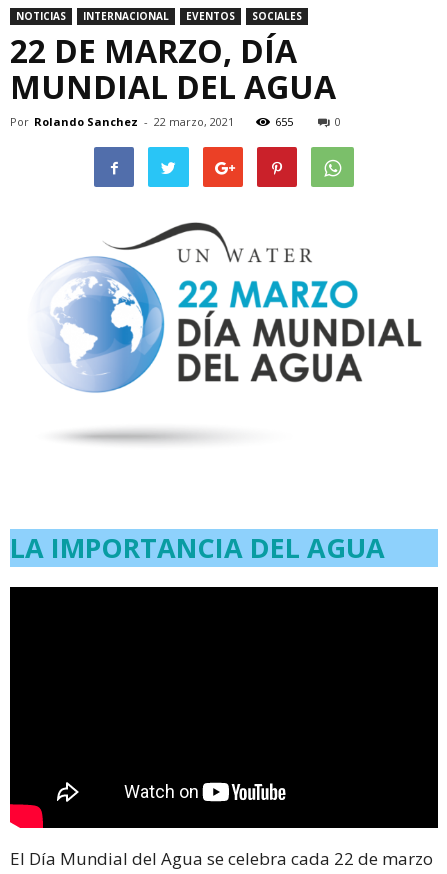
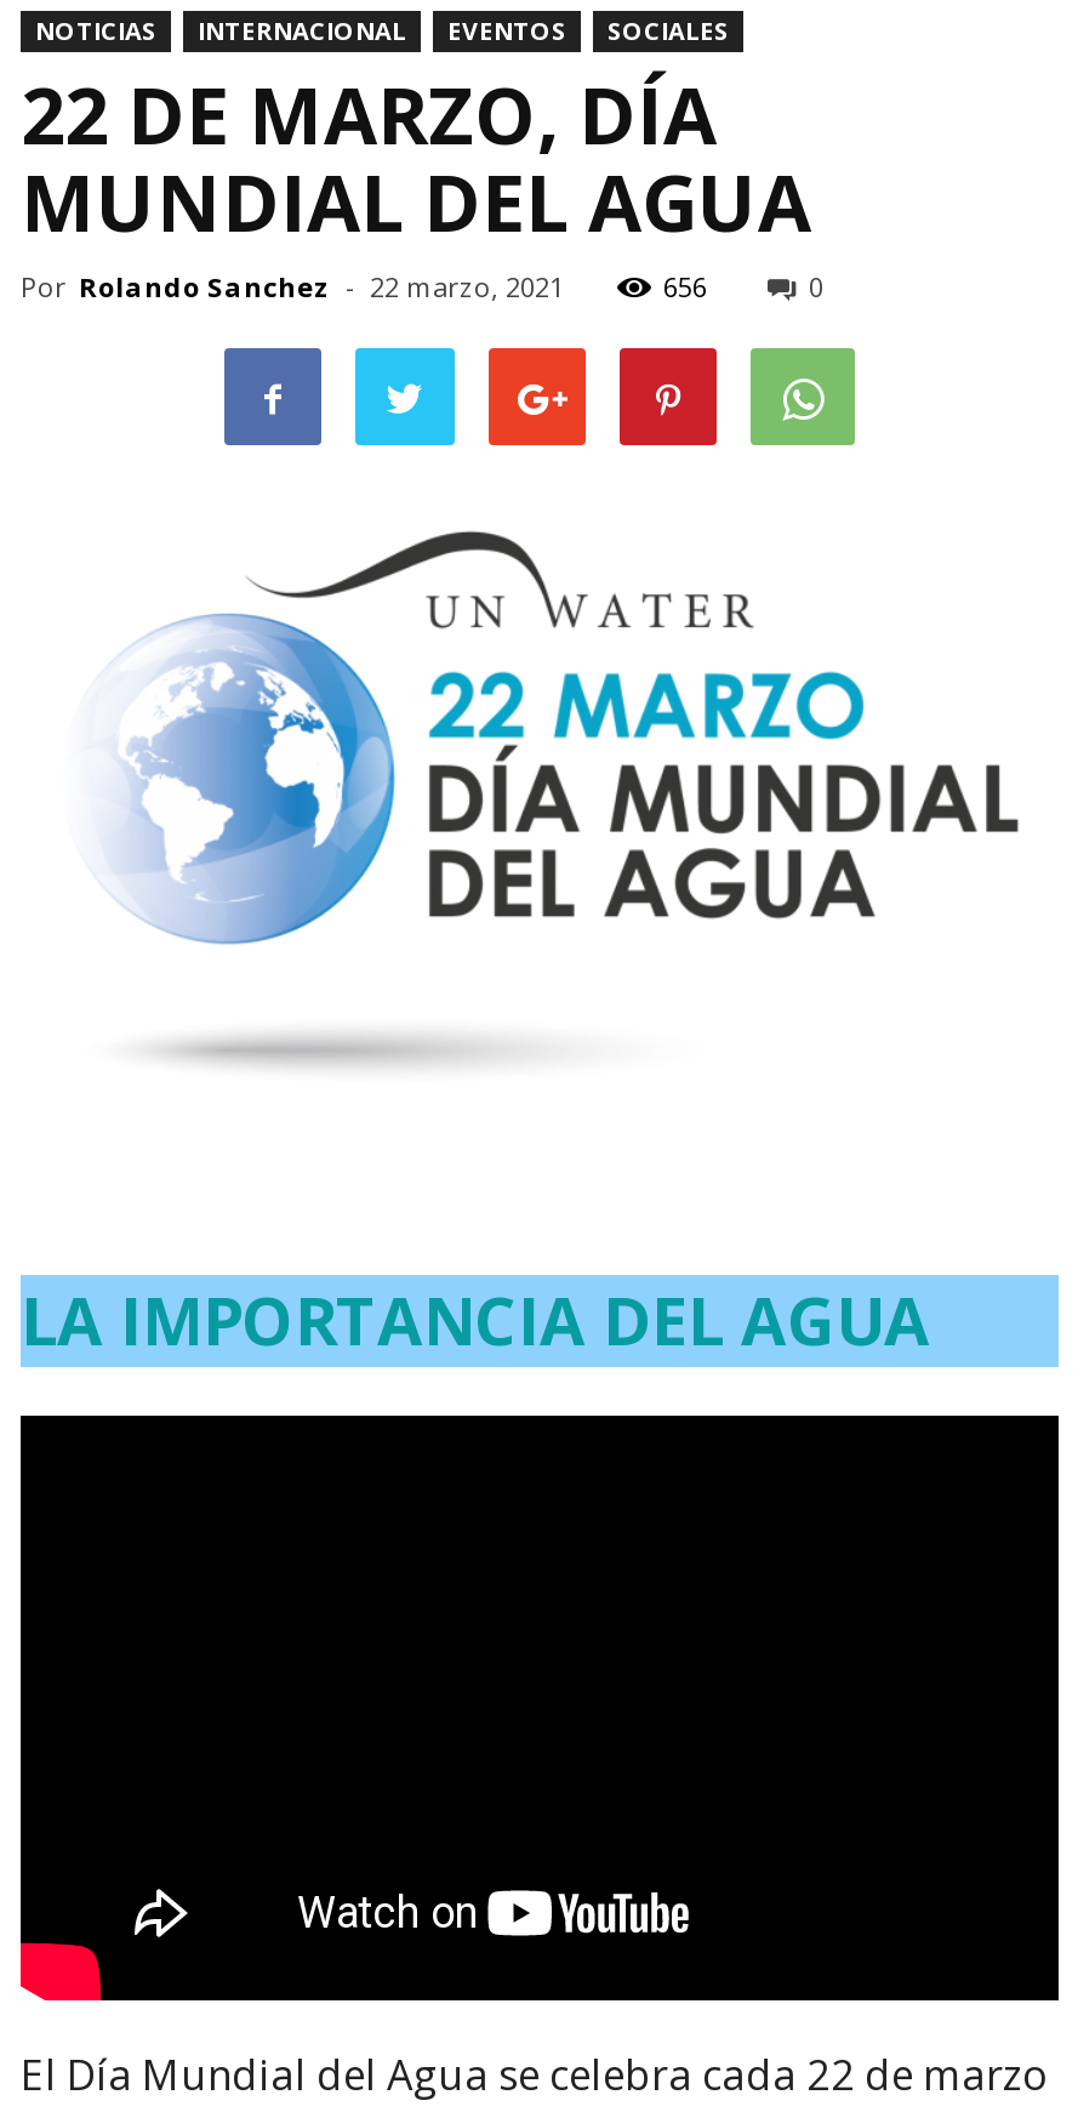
- 655
+ 656
